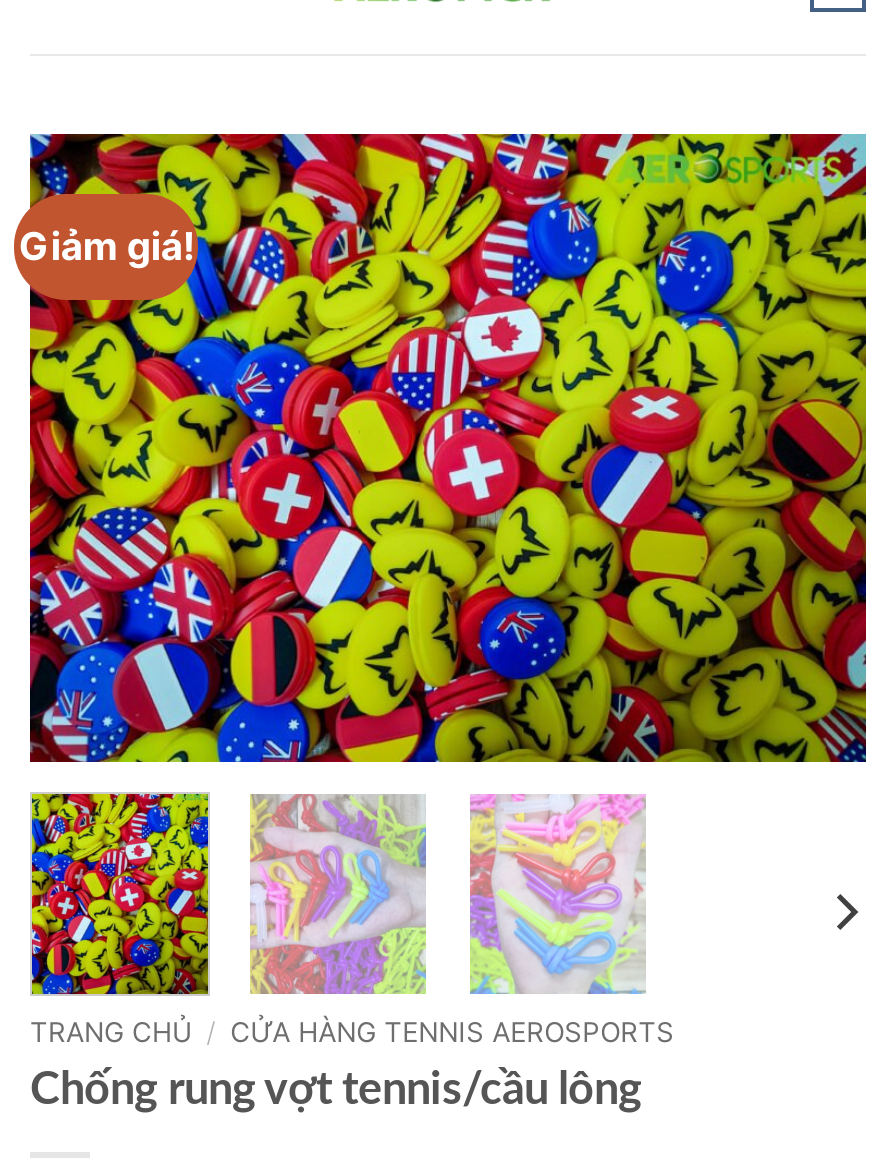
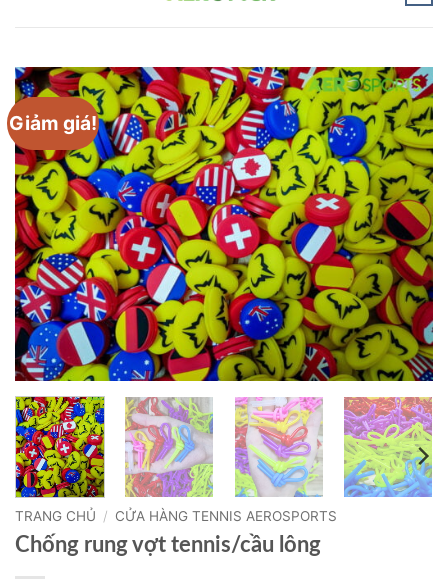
+ [image]
